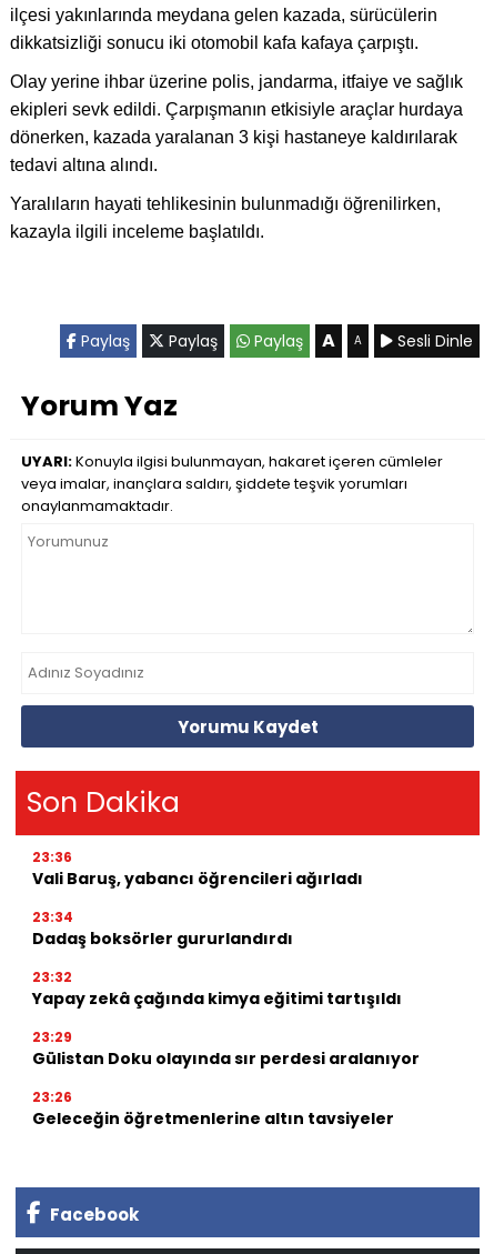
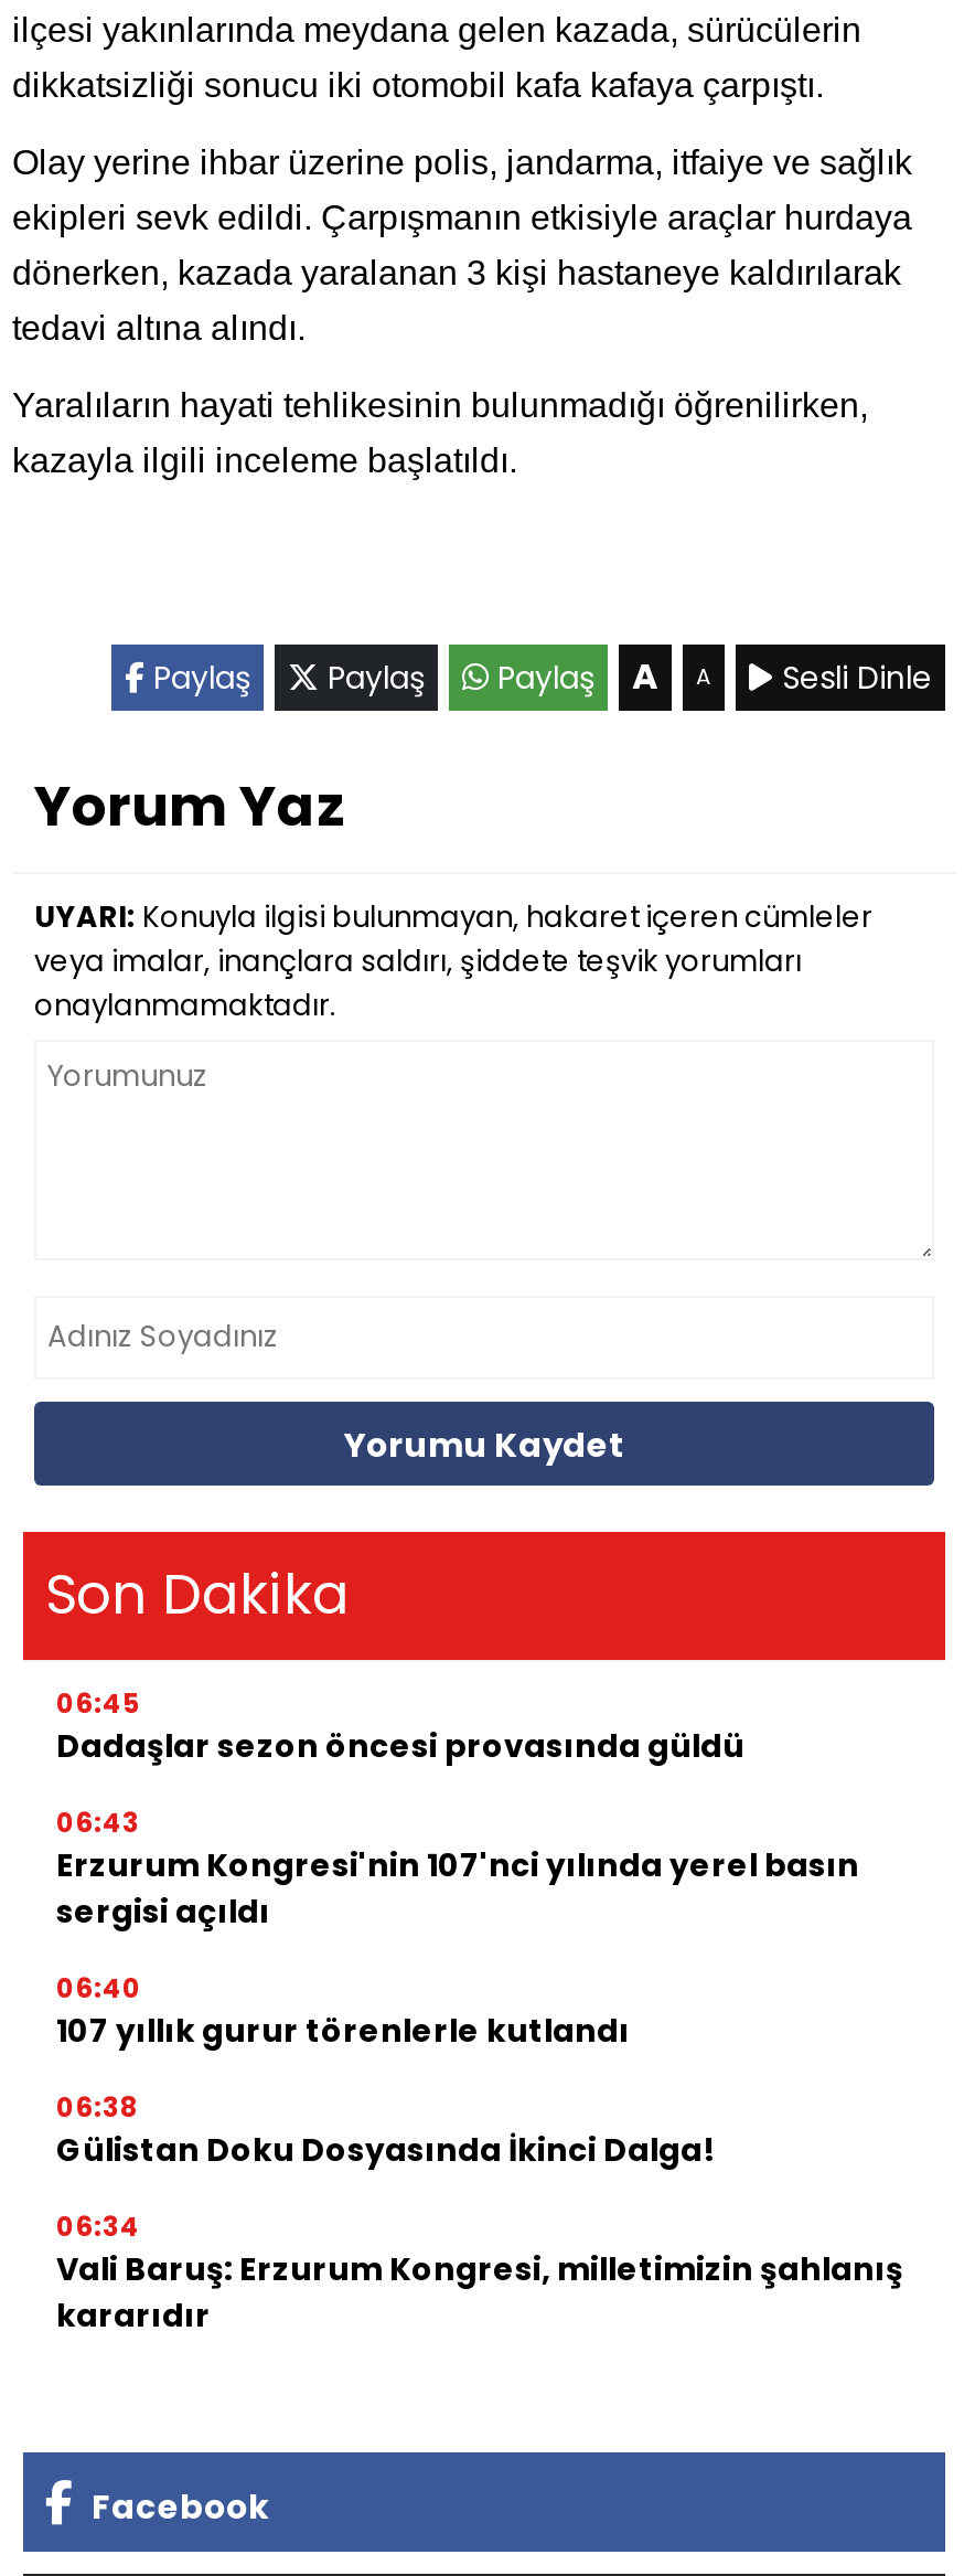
- 23:36
- Vali Baruş, yabancı öğrencileri ağırladı
+ 06:45
+ Dadaşlar sezon öncesi provasında güldü

- 23:34
- Dadaş boksörler gururlandırdı
+ 06:43
+ Erzurum Kongresi'nin 107'nci yılında yerel basın
+ sergisi açıldı

- 23:32
- Yapay zekâ çağında kimya eğitimi tartışıldı
+ 06:40
+ 107 yıllık gurur törenlerle kutlandı

- 23:29
- Gülistan Doku olayında sır perdesi aralanıyor
+ 06:38
+ Gülistan Doku Dosyasında İkinci Dalga!

- 23:26
- Geleceğin öğretmenlerine altın tavsiyeler
+ 06:34
+ Vali Baruş: Erzurum Kongresi, milletimizin şahlanış
+ kararıdır
